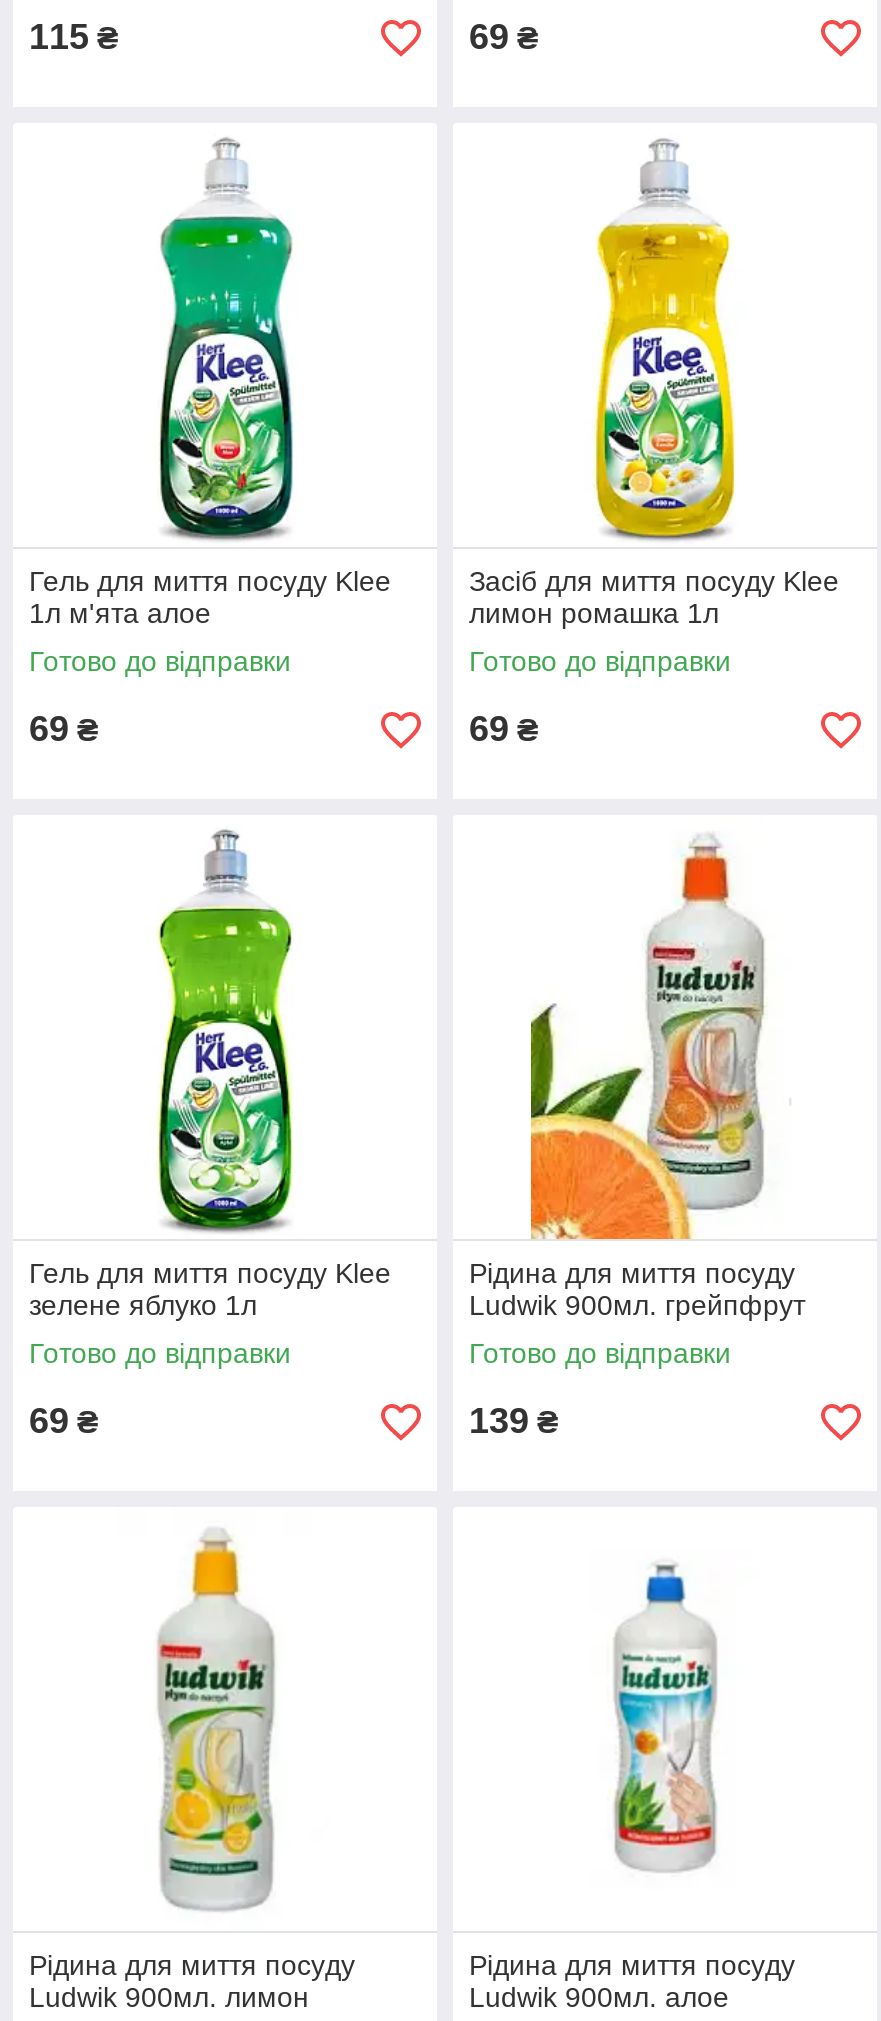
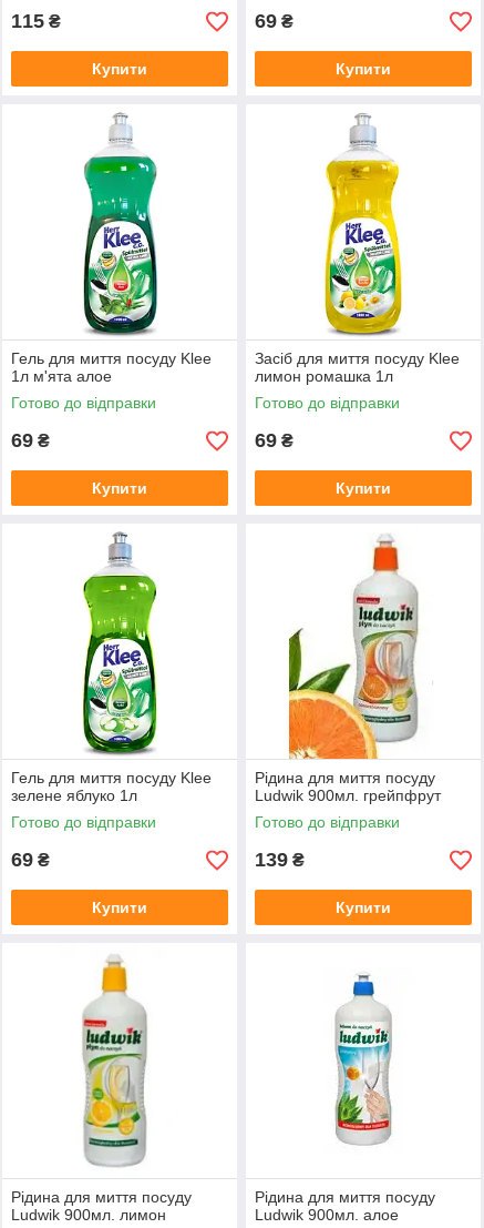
+ Купити

+ Купити

+ Купити

+ Купити

+ Купити

+ Купити
